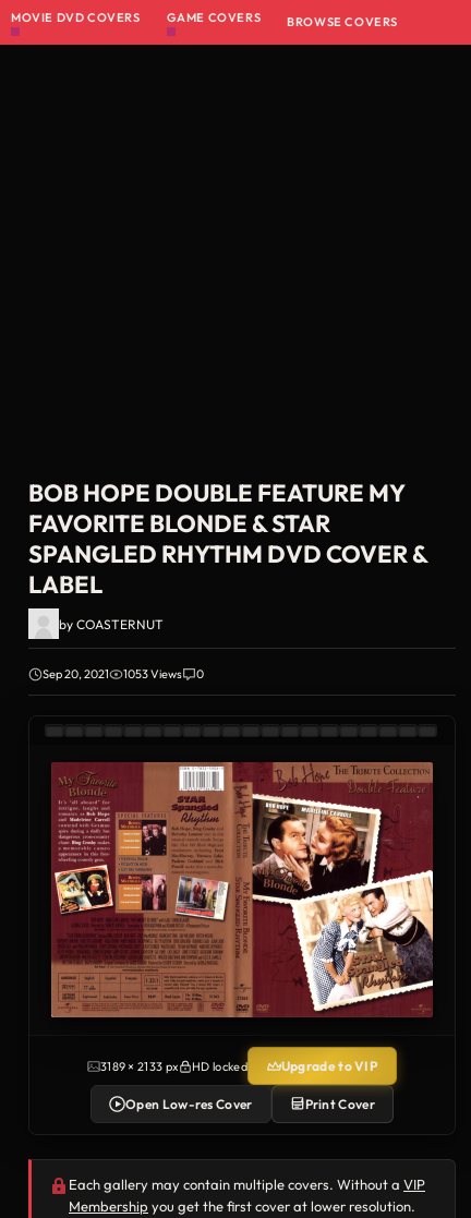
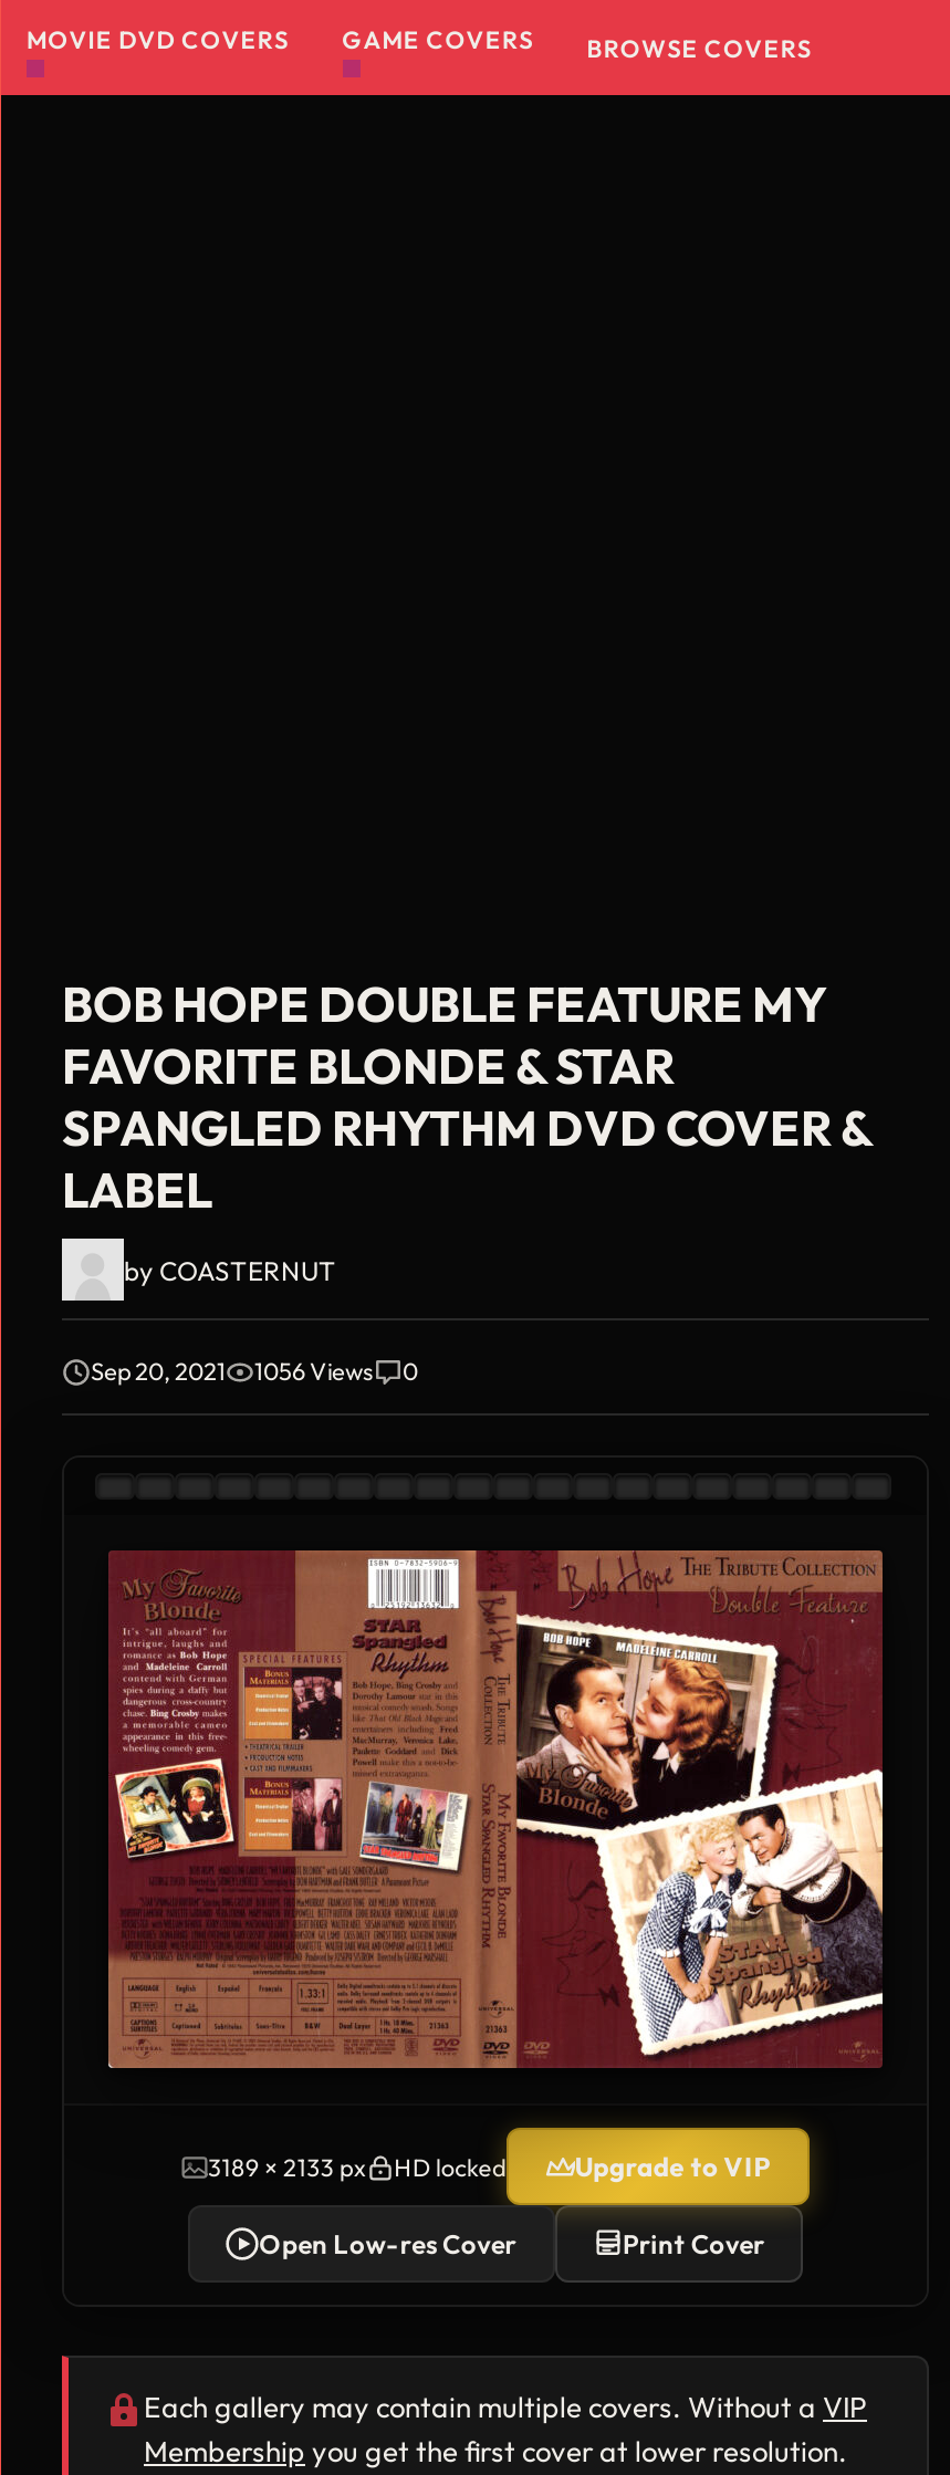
- 1053 Views
+ 1056 Views
